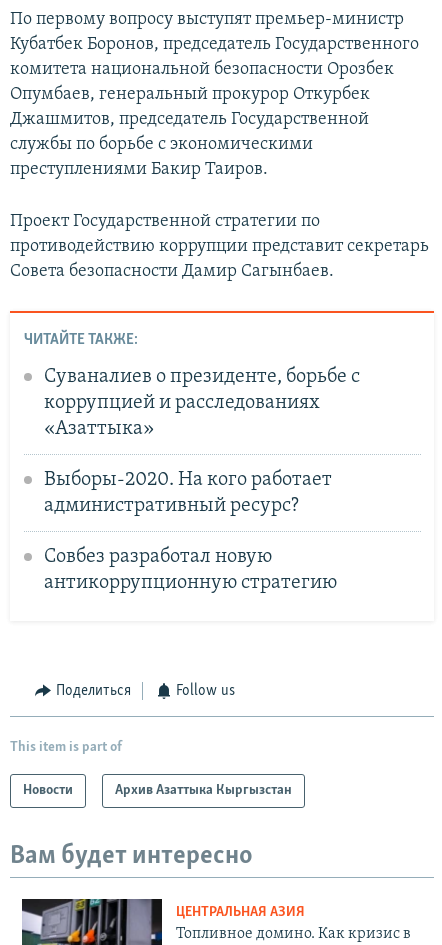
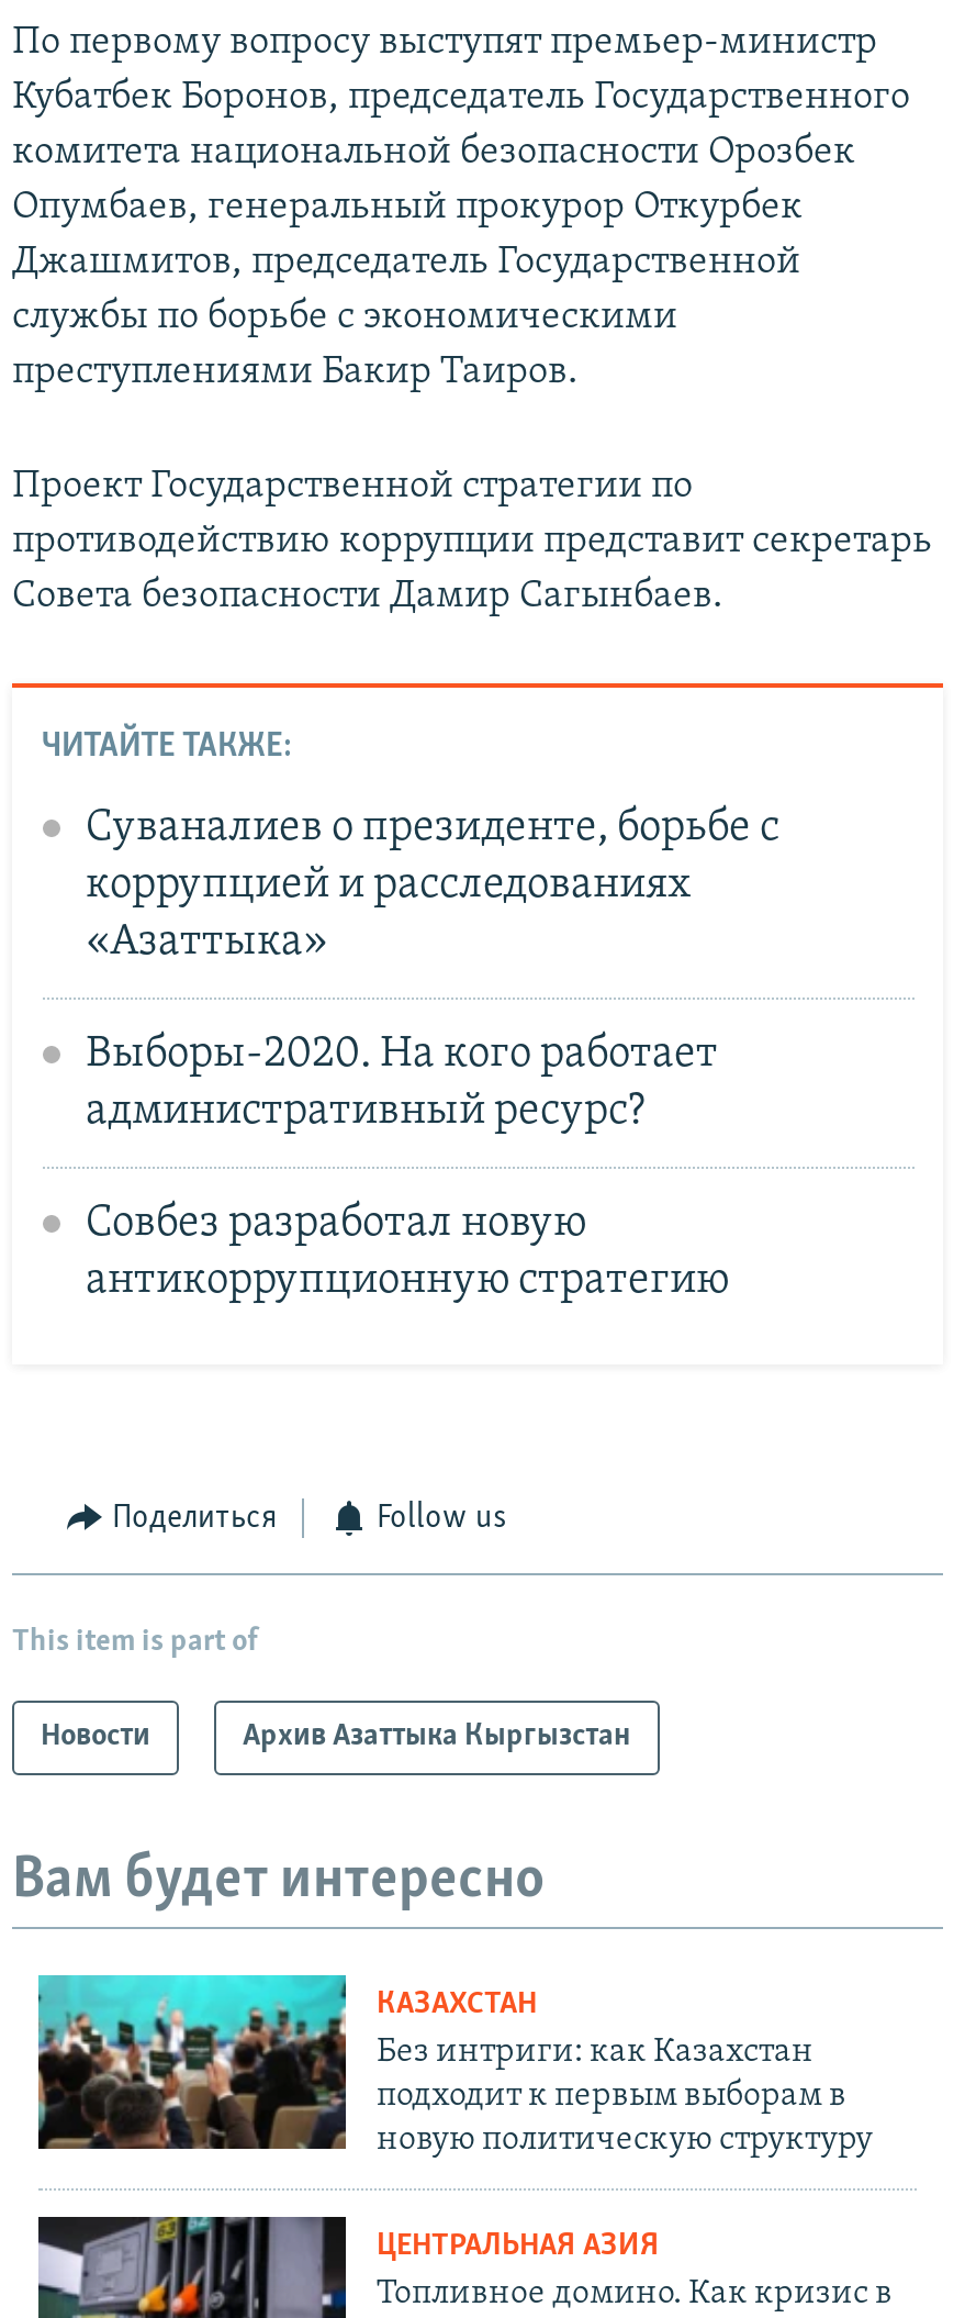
+ [image]
+ КАЗАХСТАН
+ Без интриги: как Казахстан
+ подходит к первым выборам в
+ новую политическую структуру
